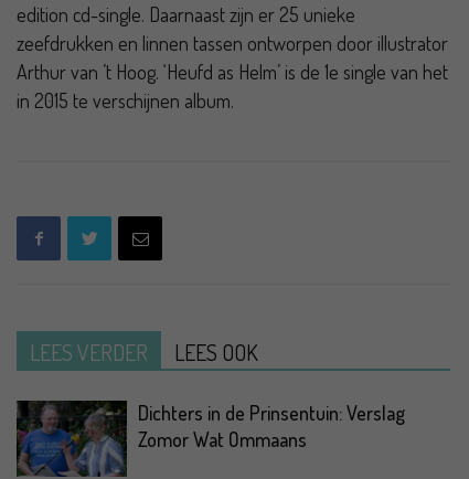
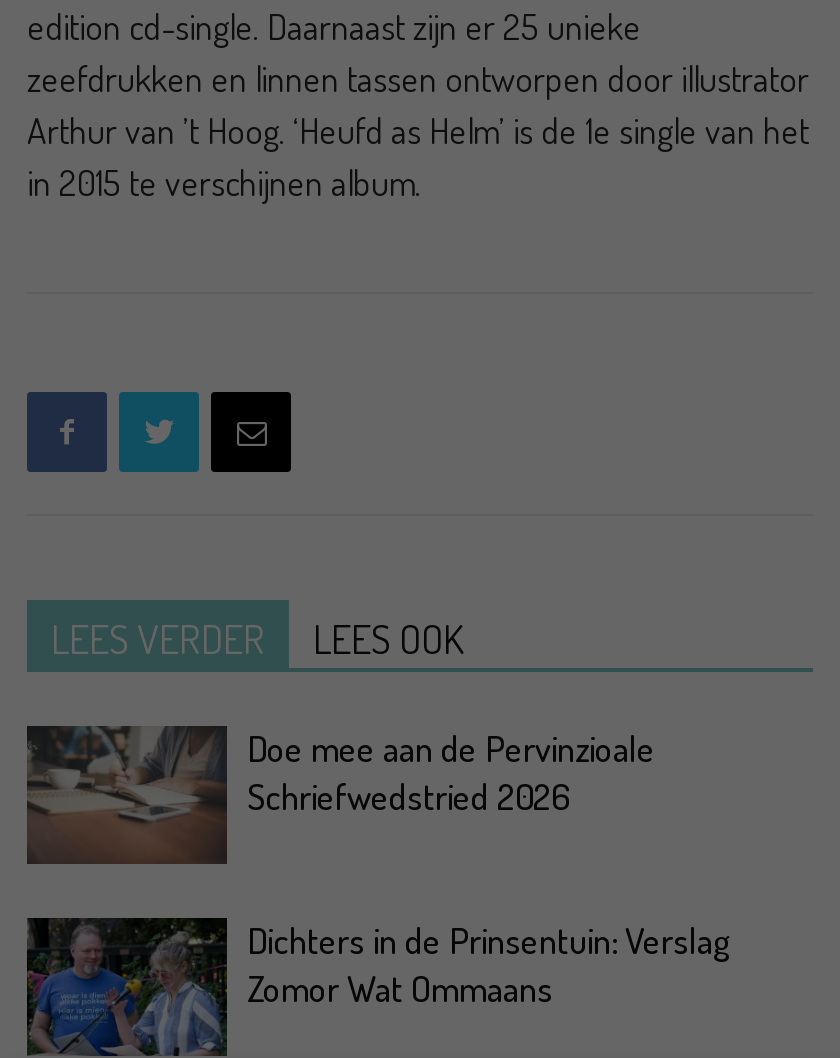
+ [image]
+ Doe mee aan de Pervinzioale
+ Schriefwedstried 2026
